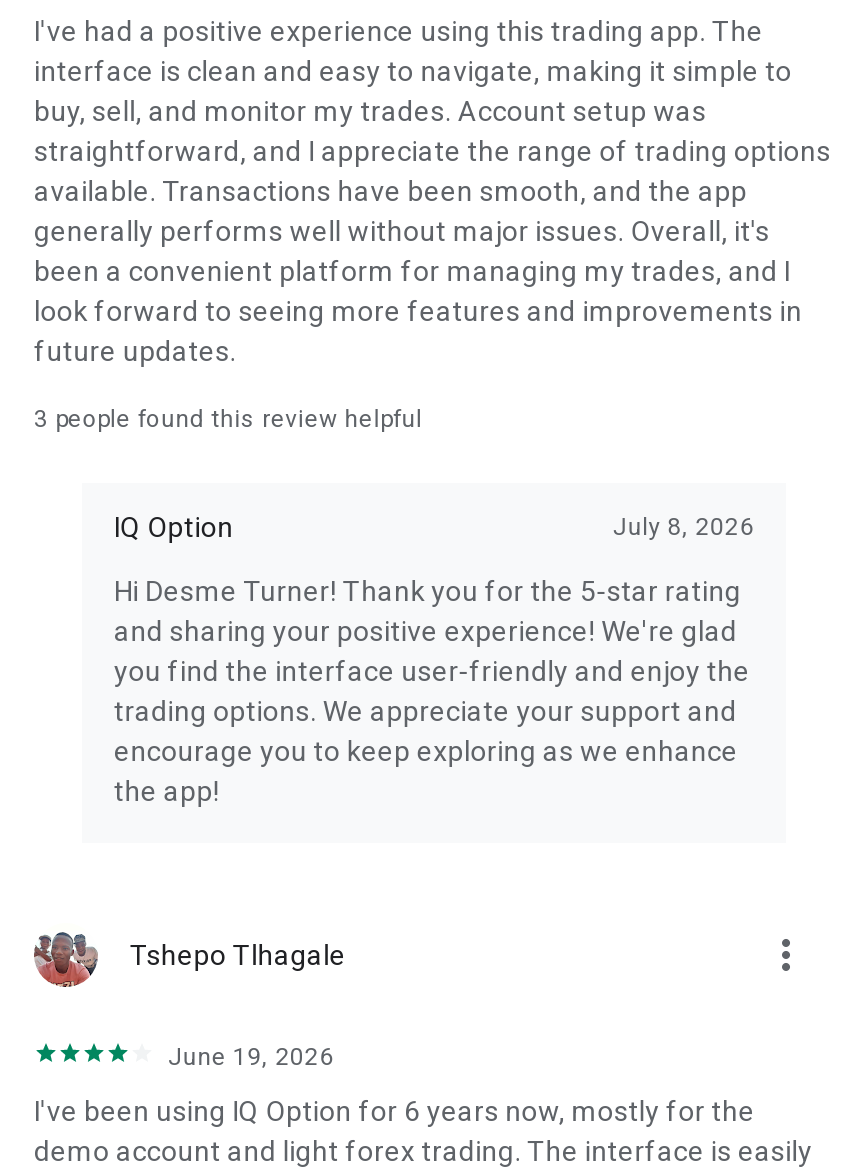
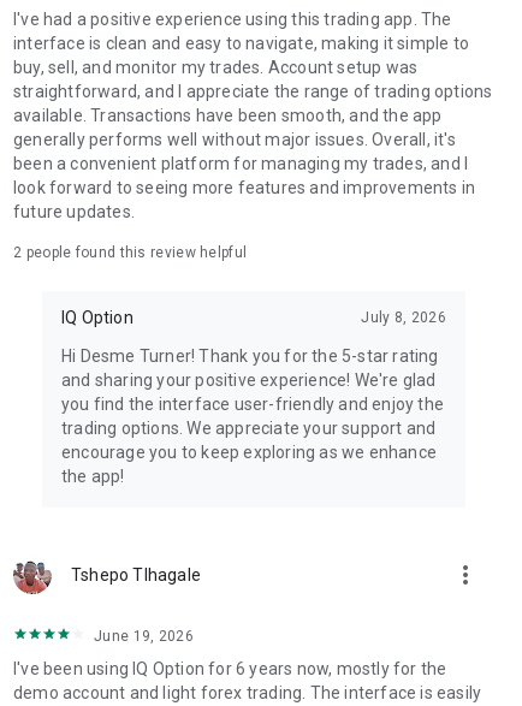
- 3 people found this review helpful
+ 2 people found this review helpful
